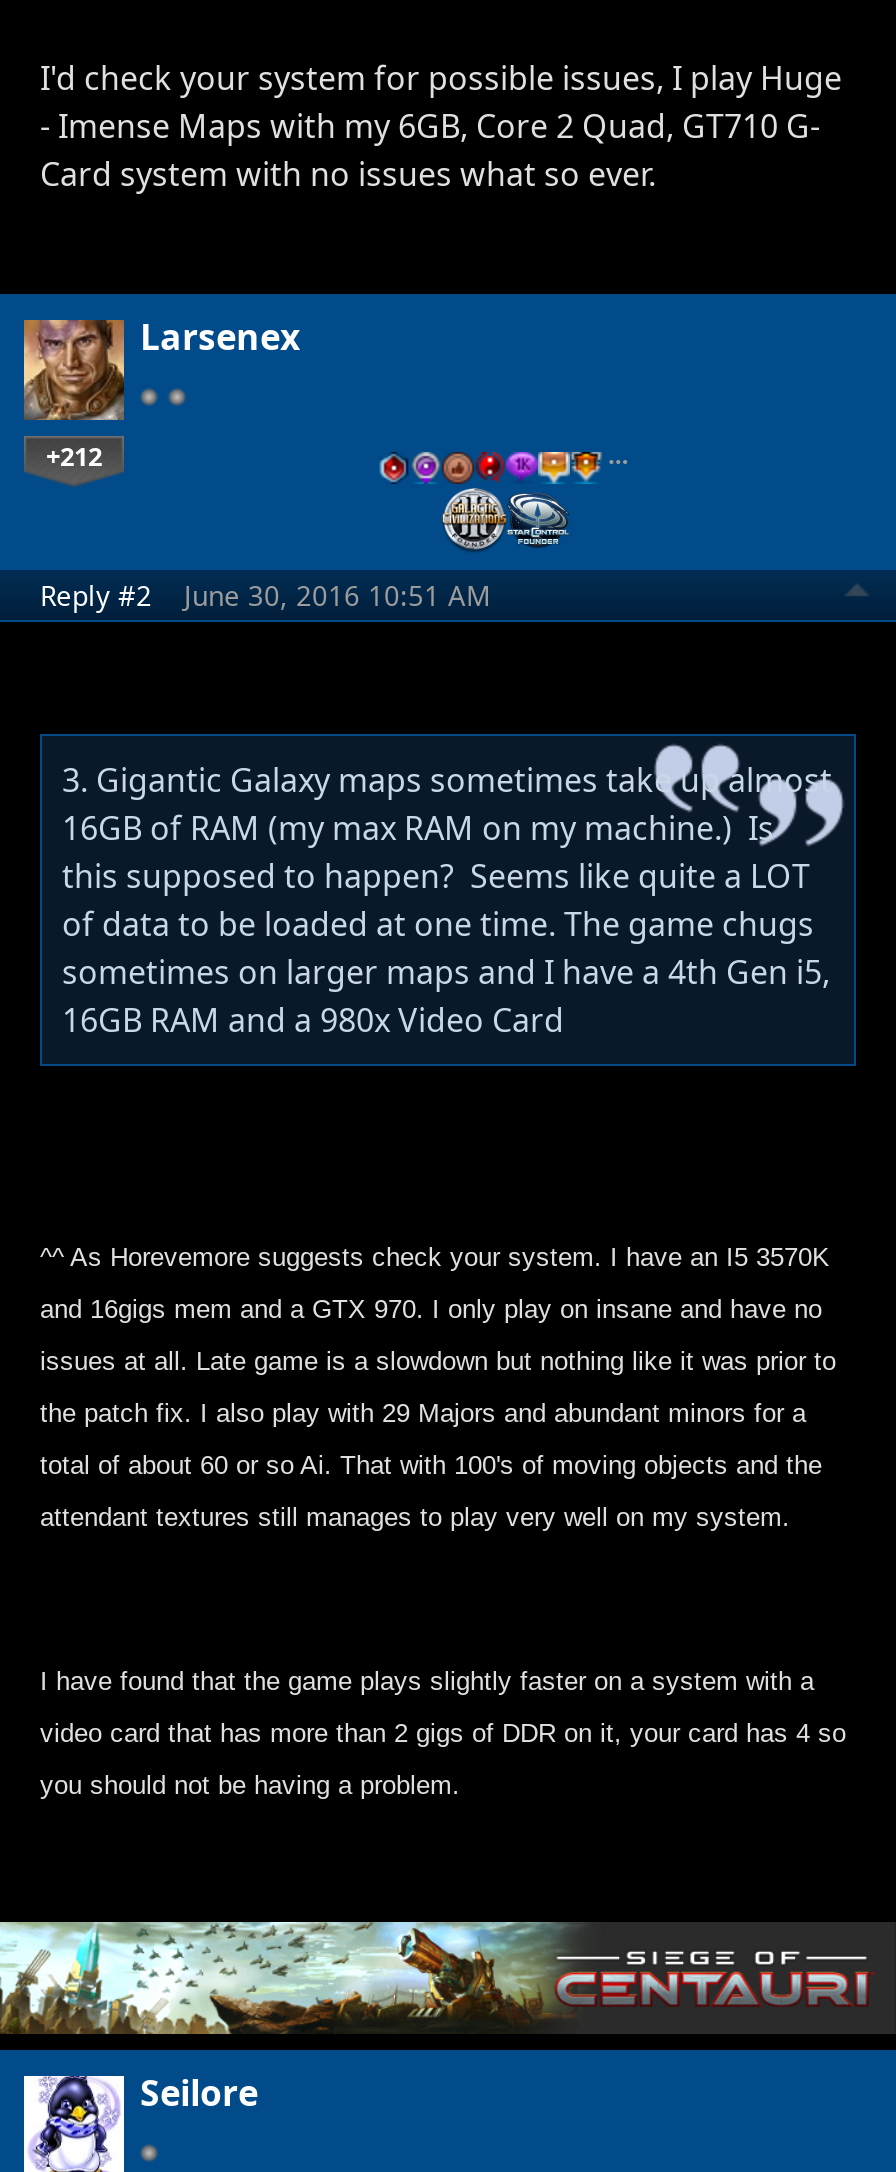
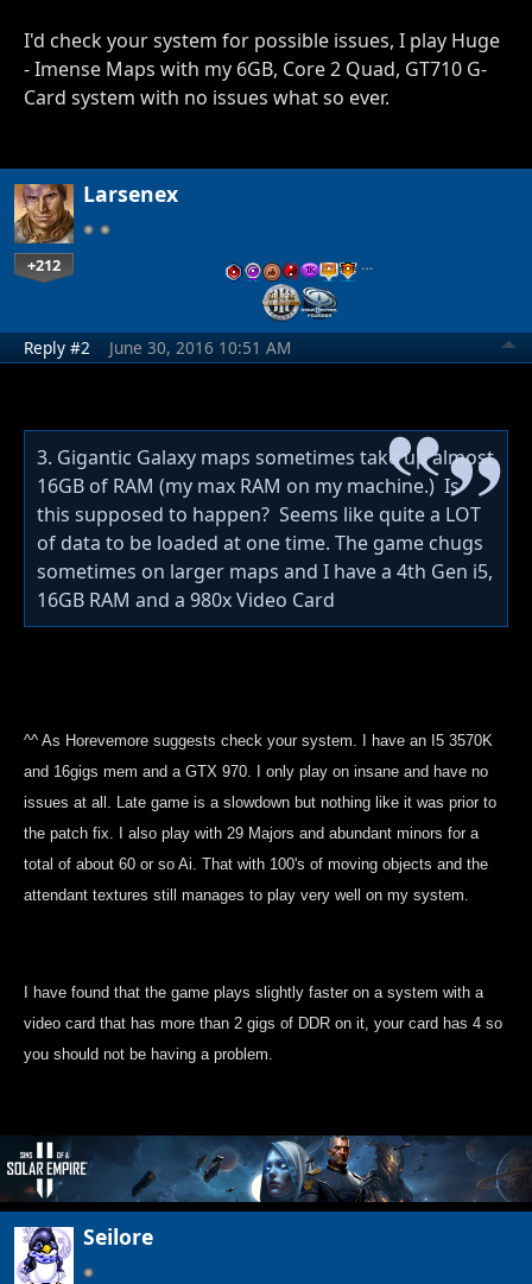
- [image]
+ [image]
